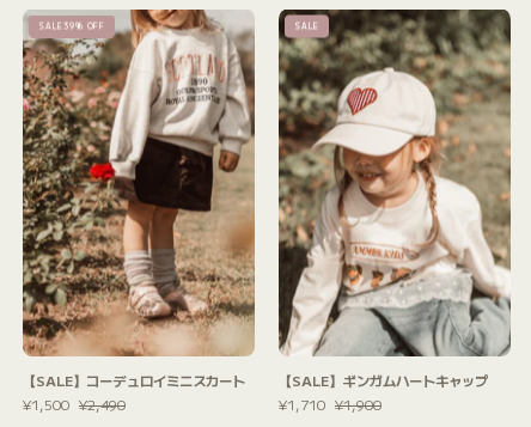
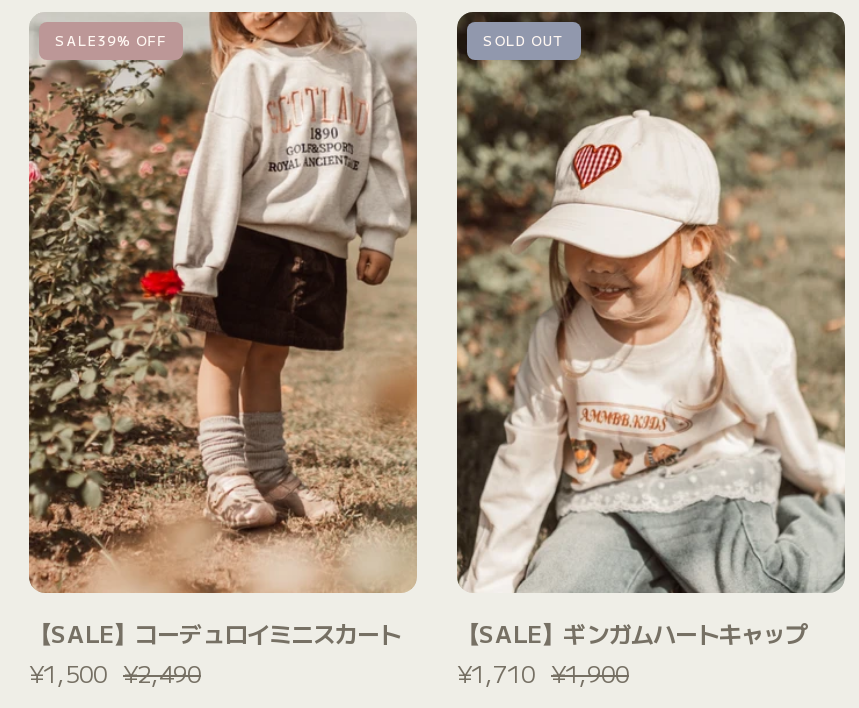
- SALE
+ SOLD OUT
